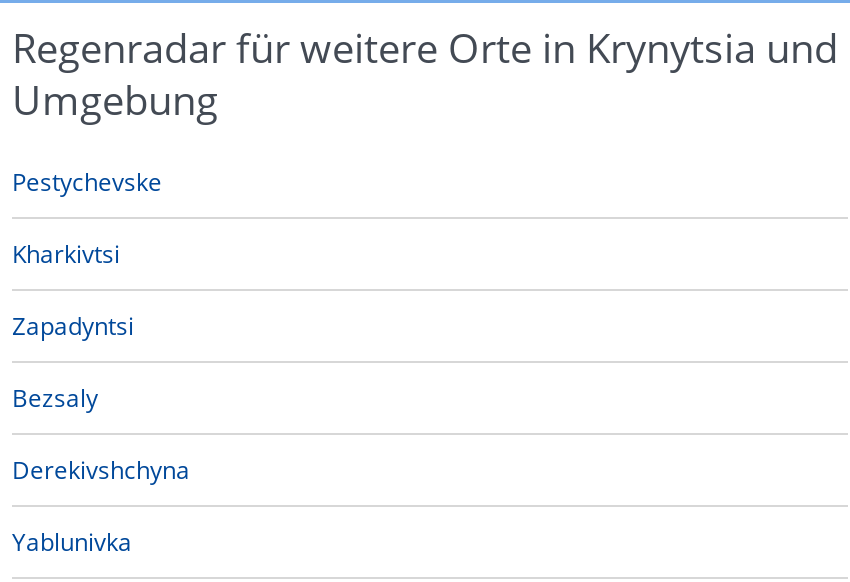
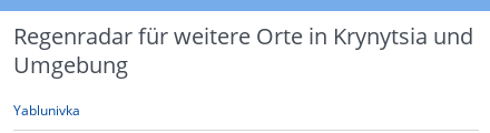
- Pestychevske
- Kharkivtsi
- Zapadyntsi
- Bezsaly
- Derekivshchyna
